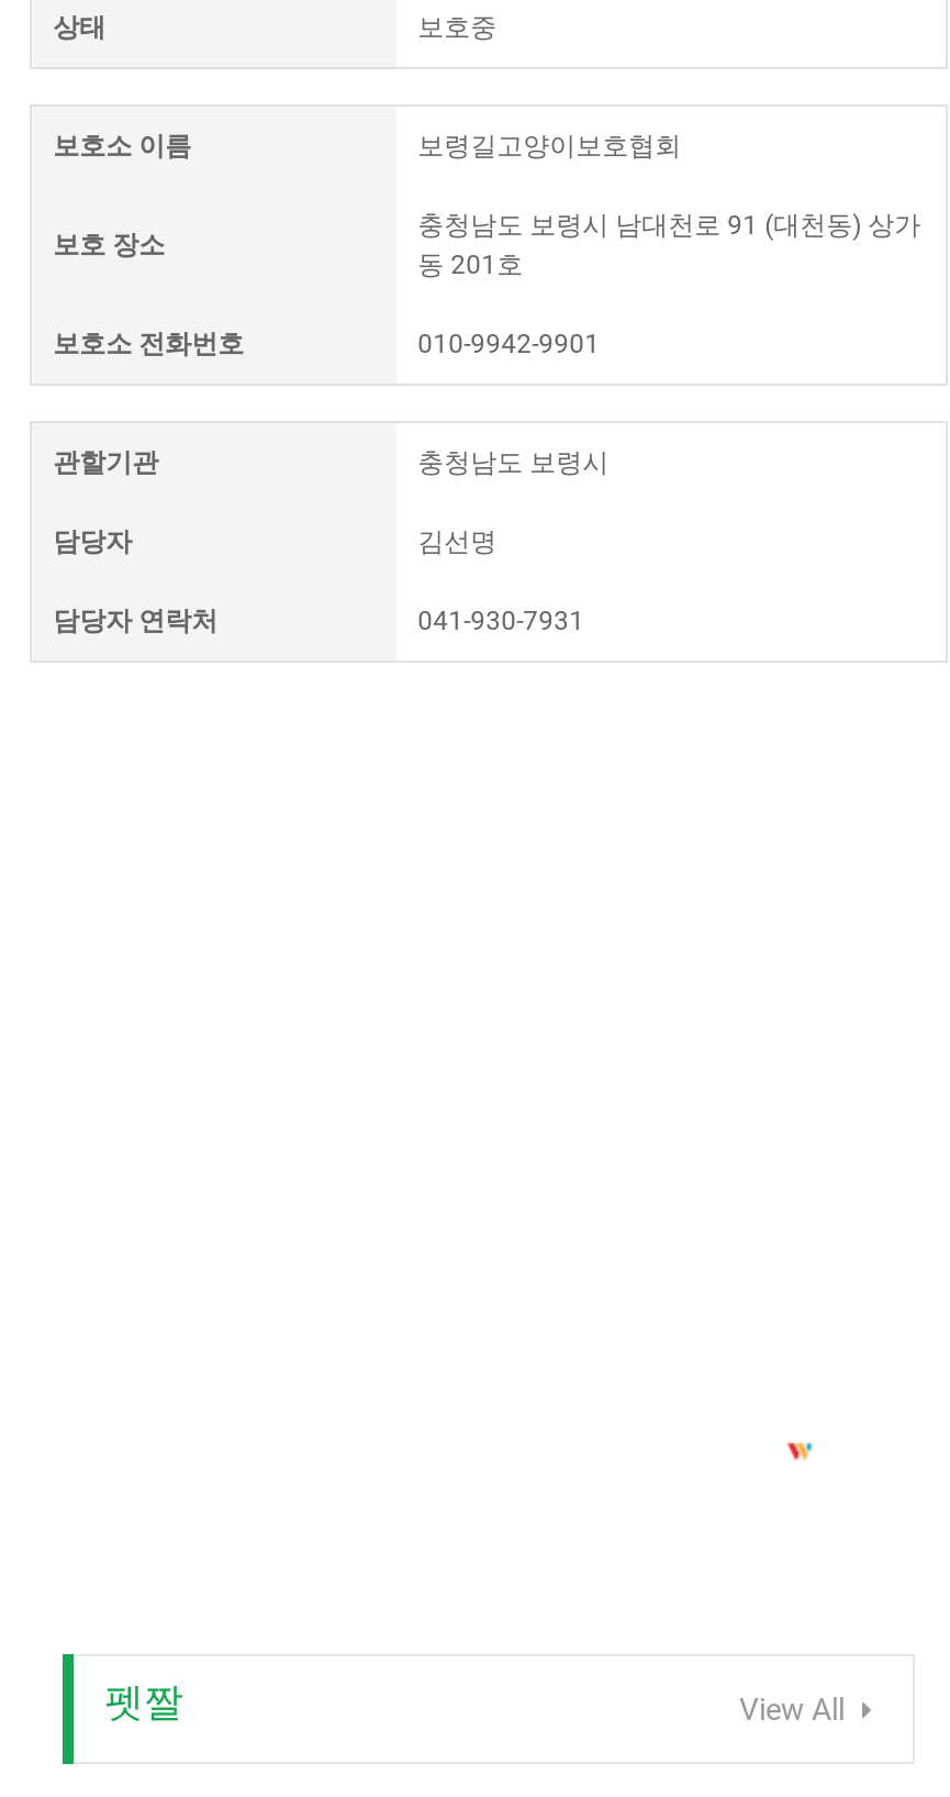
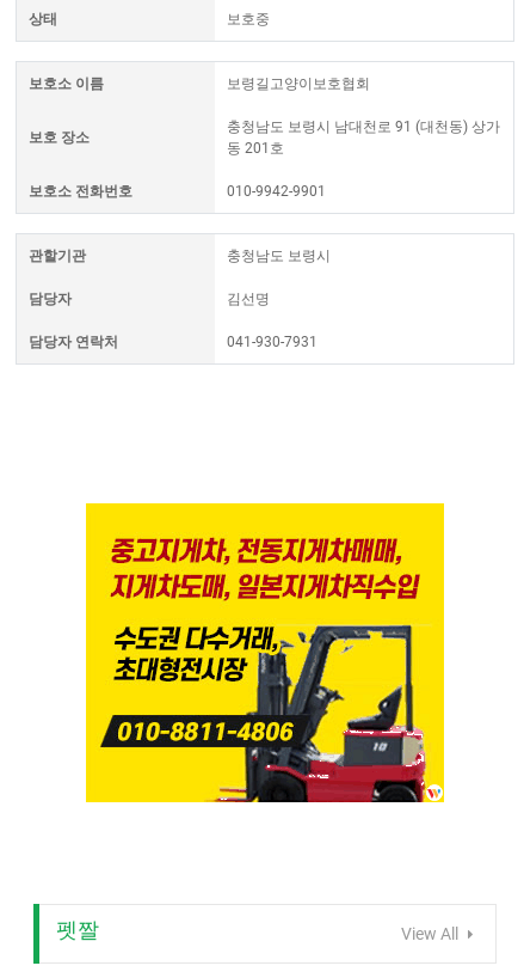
+ [image]
